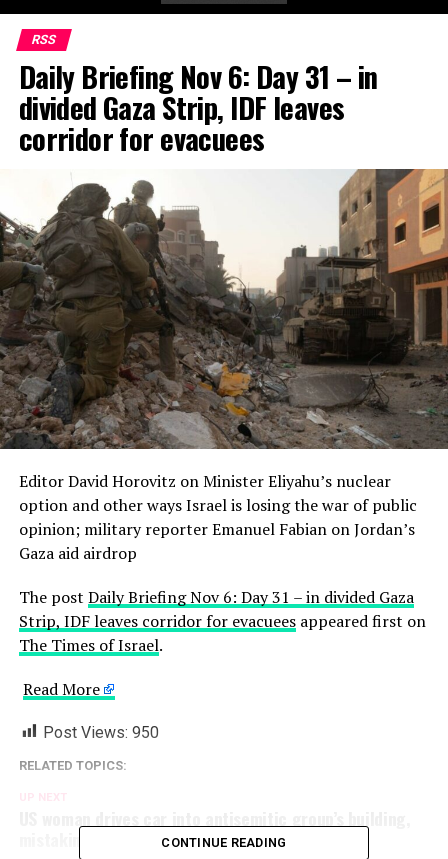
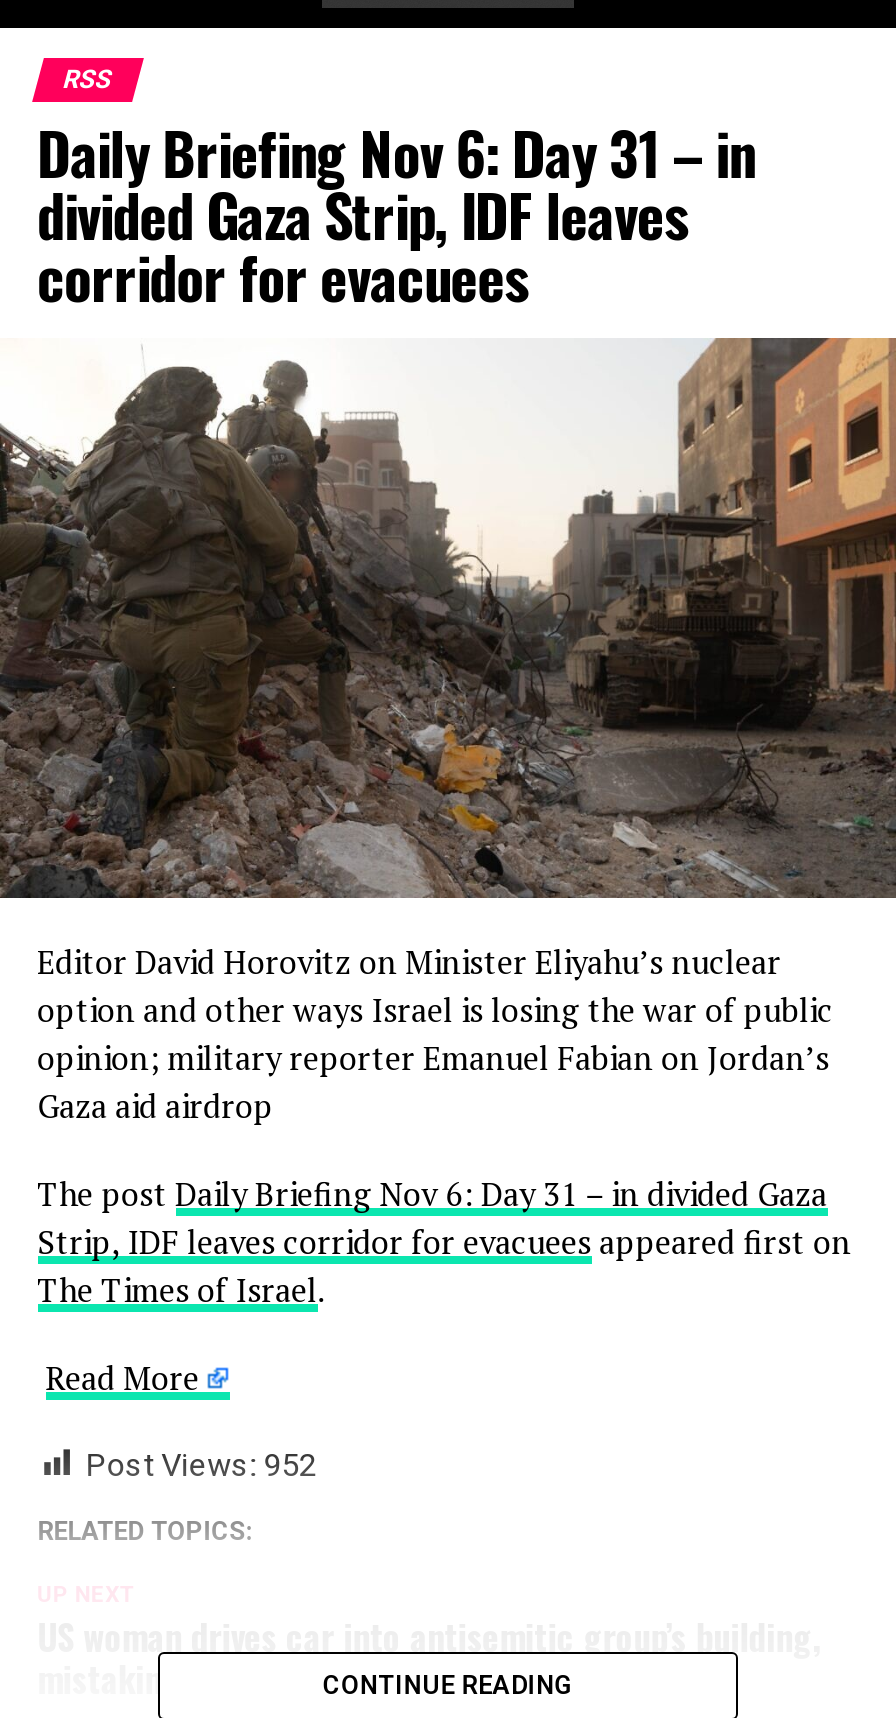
- Post Views: 950
+ Post Views: 952
